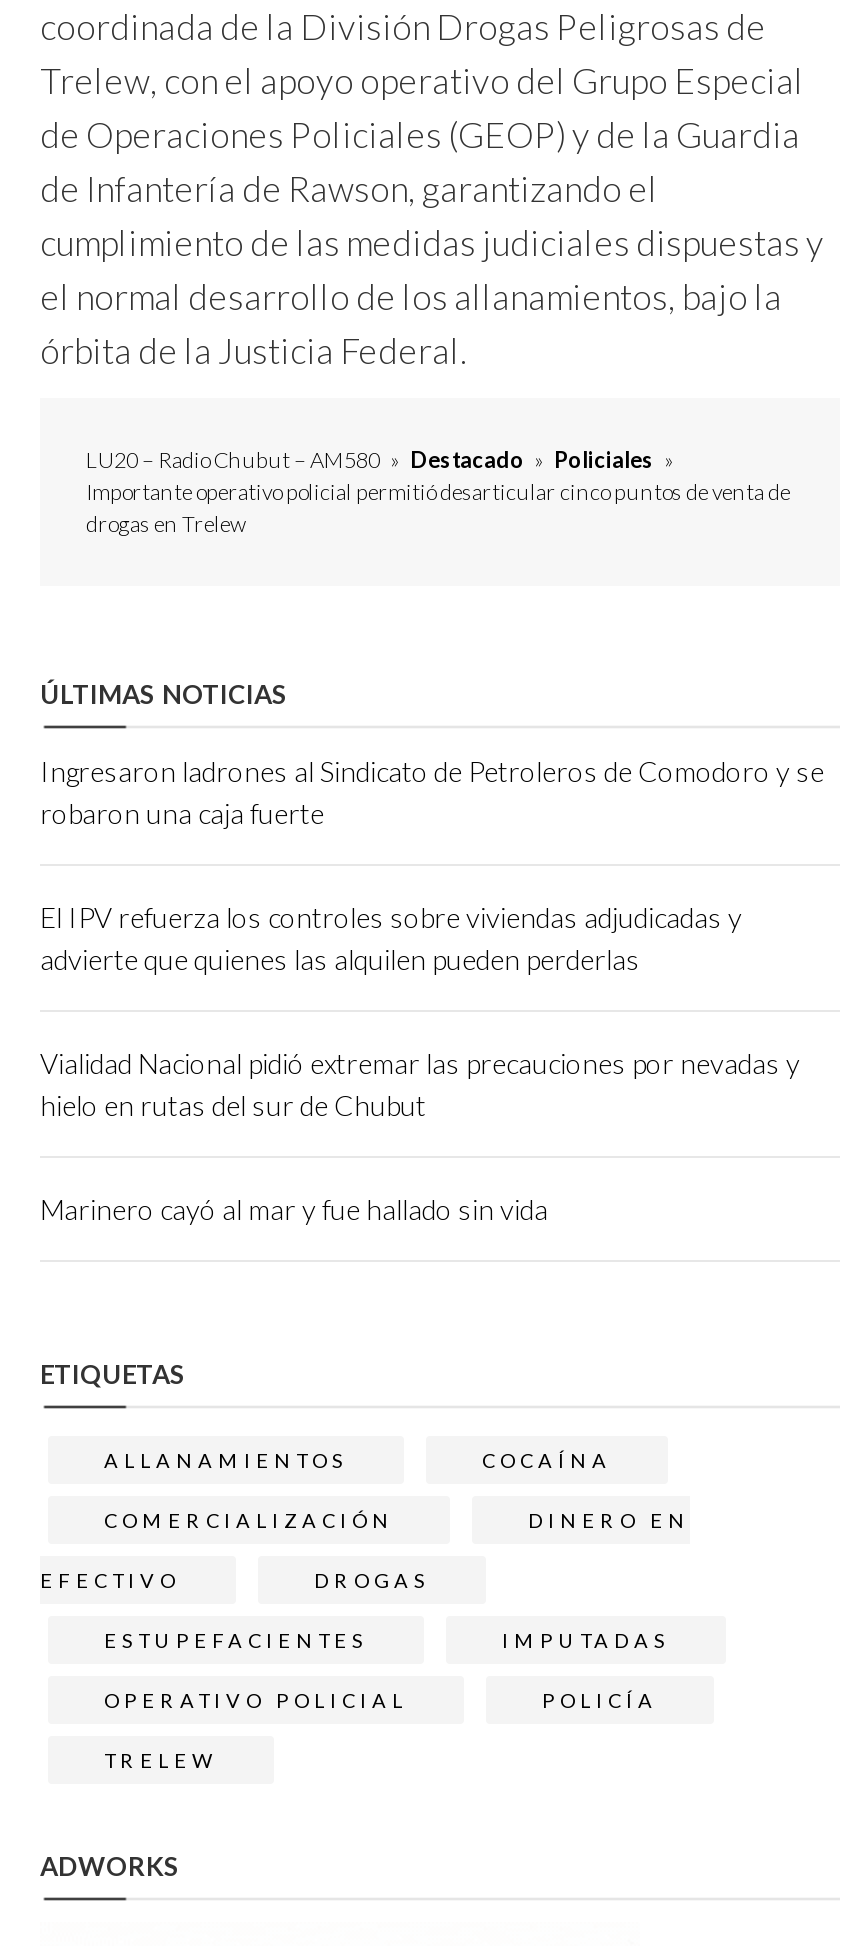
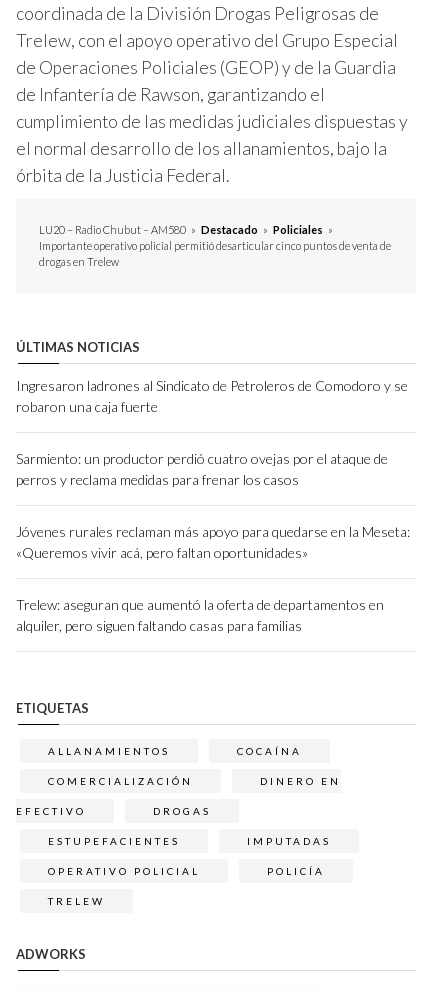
- El IPV refuerza los controles sobre viviendas adjudicadas y
- advierte que quienes las alquilen pueden perderlas
+ Sarmiento: un productor perdió cuatro ovejas por el ataque de
+ perros y reclama medidas para frenar los casos

- Vialidad Nacional pidió extremar las precauciones por nevadas y
- hielo en rutas del sur de Chubut
+ Jóvenes rurales reclaman más apoyo para quedarse en la Meseta:
+ «Queremos vivir acá, pero faltan oportunidades»

- Marinero cayó al mar y fue hallado sin vida
+ Trelew: aseguran que aumentó la oferta de departamentos en
+ alquiler, pero siguen faltando casas para familias
